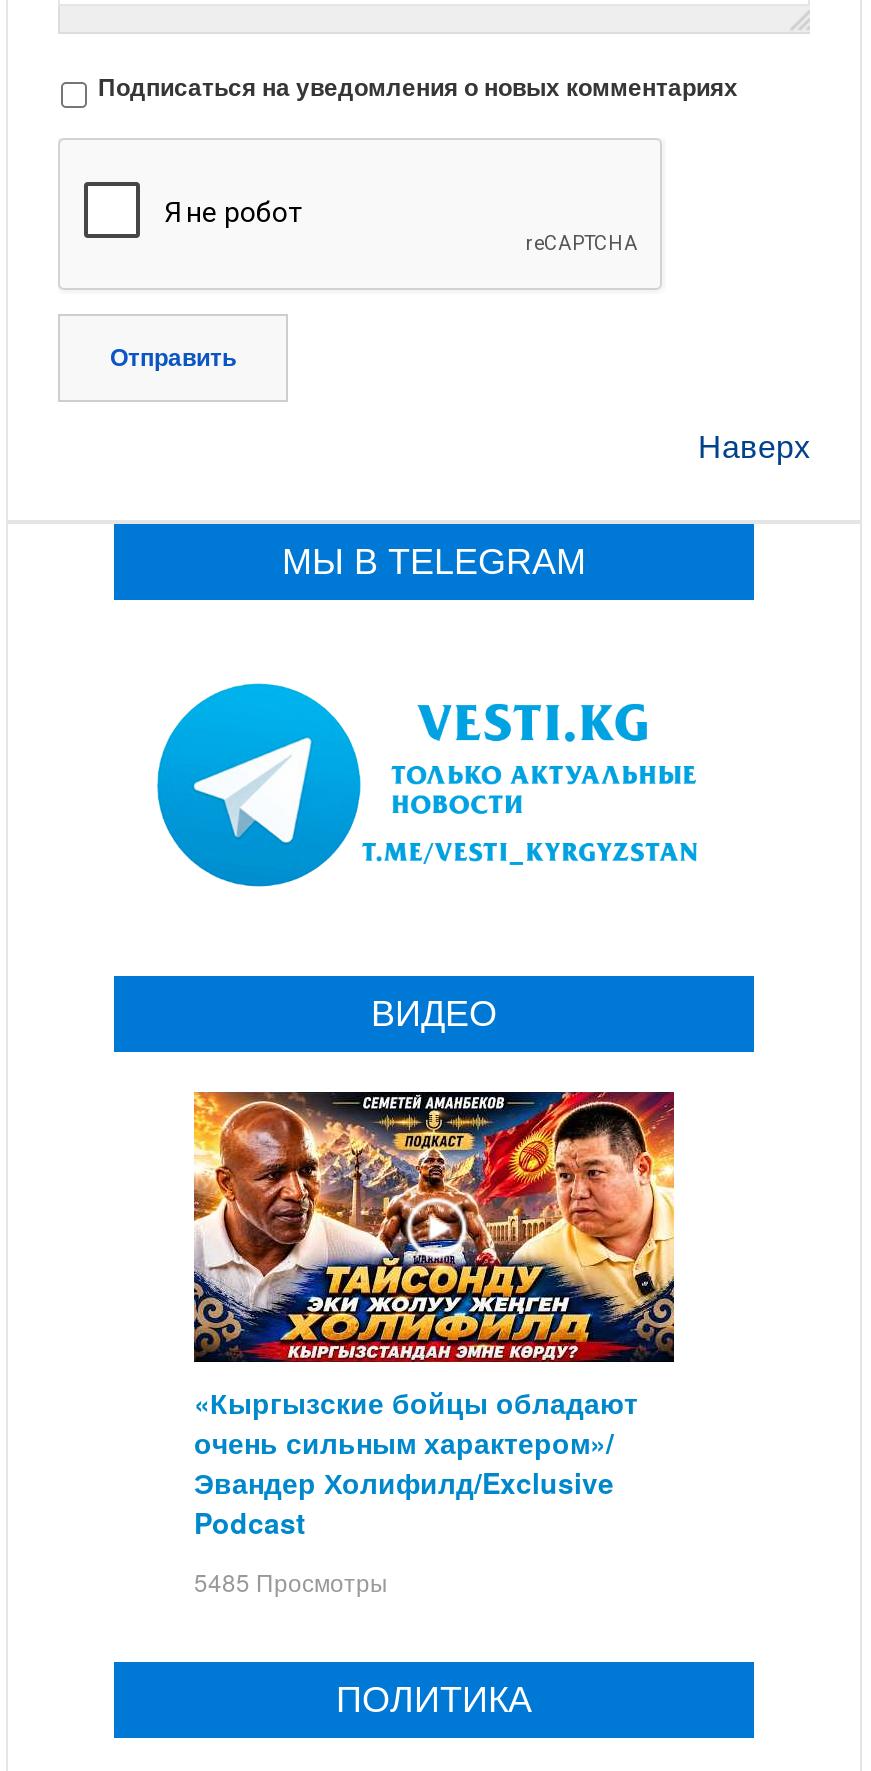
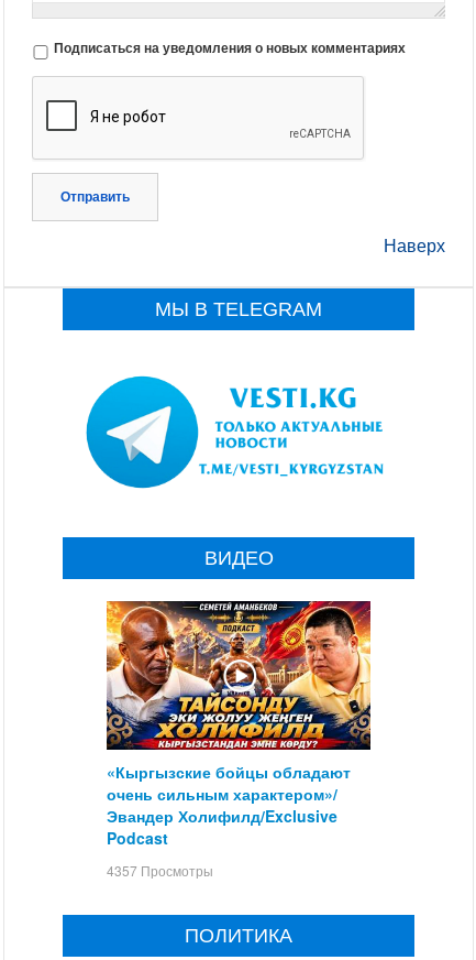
- 5485 Просмотры
+ 4357 Просмотры
